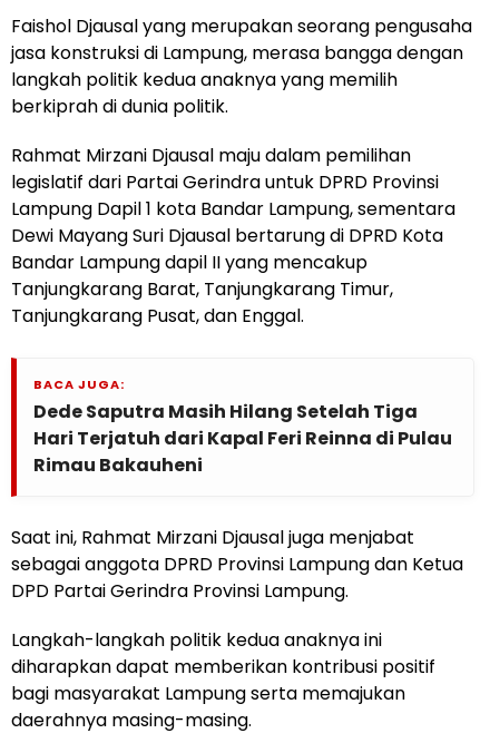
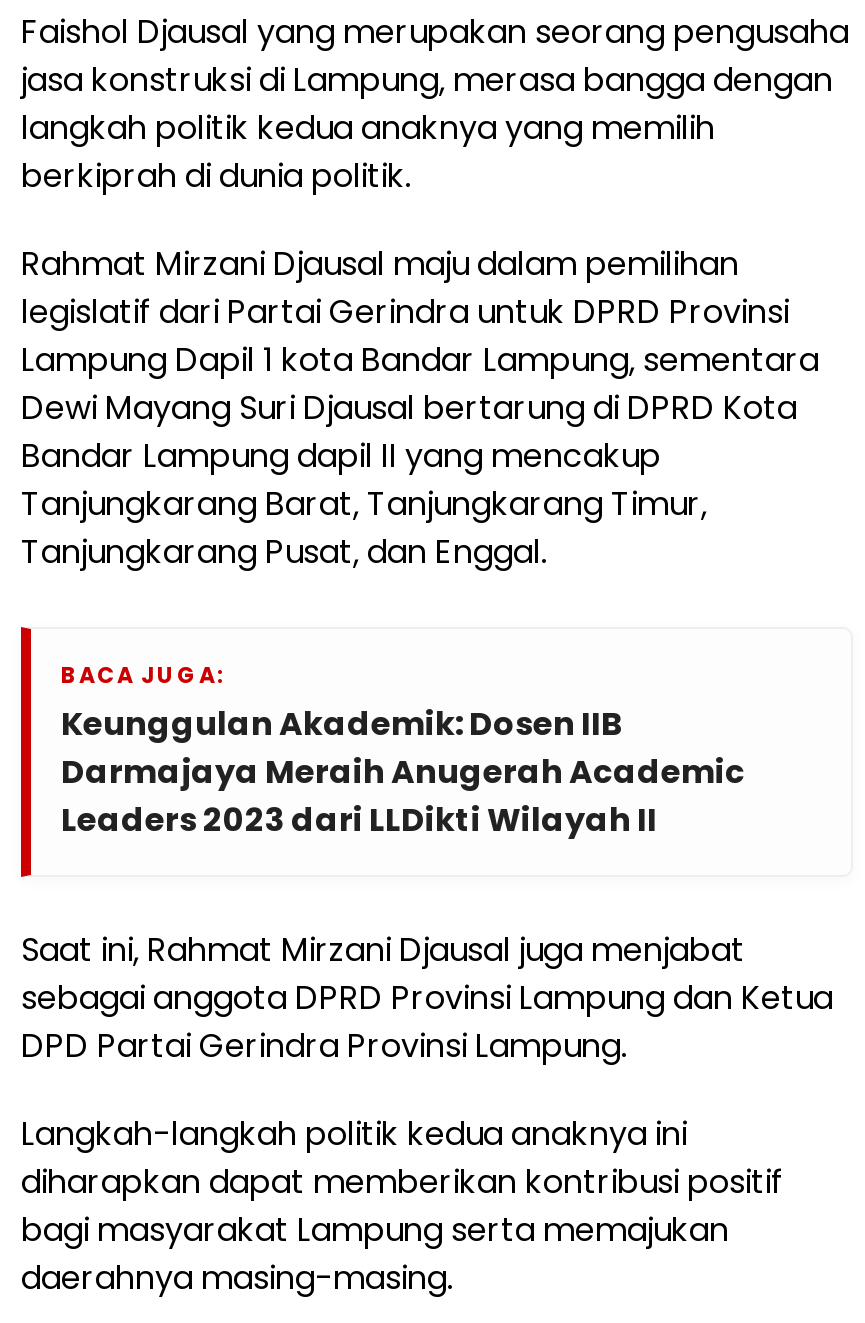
- Dede Saputra Masih Hilang Setelah Tiga
- Hari Terjatuh dari Kapal Feri Reinna di Pulau
- Rimau Bakauheni
+ Keunggulan Akademik: Dosen IIB
+ Darmajaya Meraih Anugerah Academic
+ Leaders 2023 dari LLDikti Wilayah II
